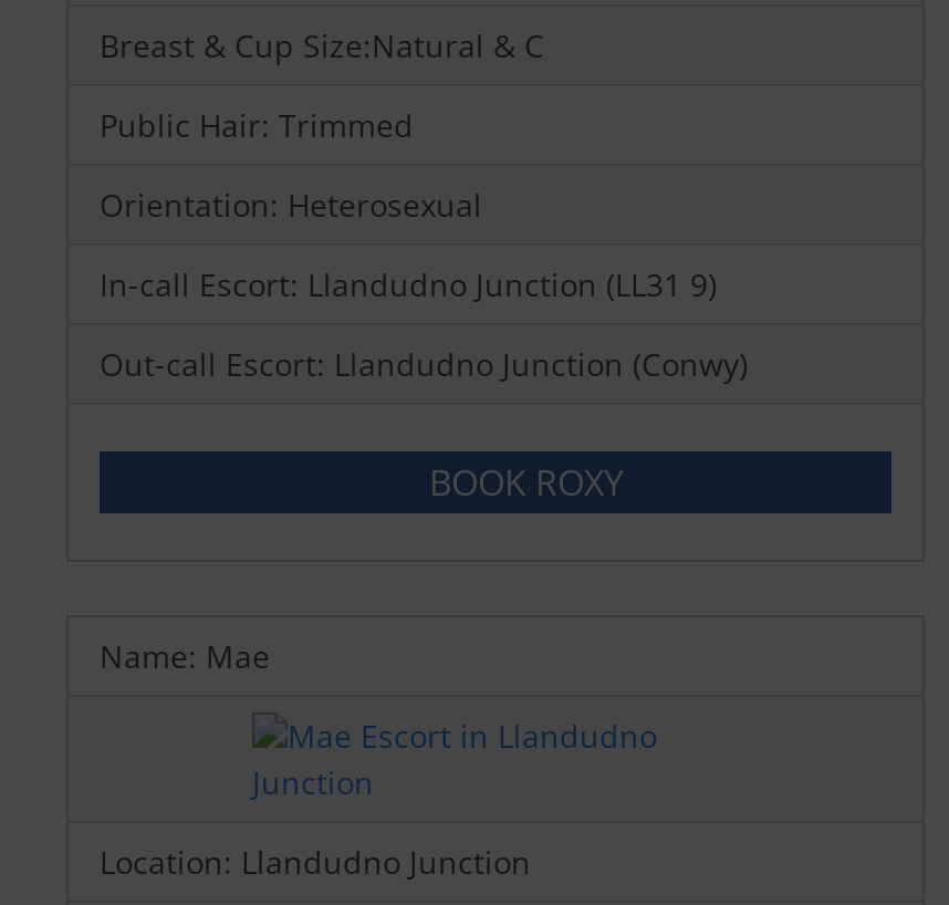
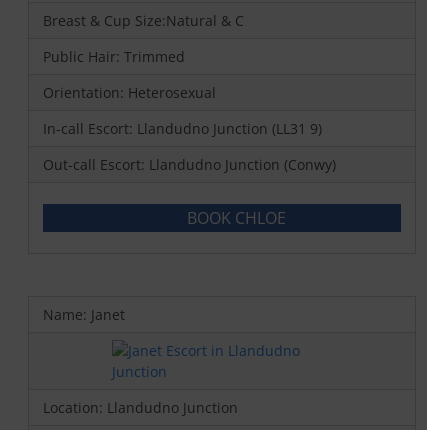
- BOOK ROXY
+ BOOK CHLOE

- Name: Mae
+ Name: Janet
